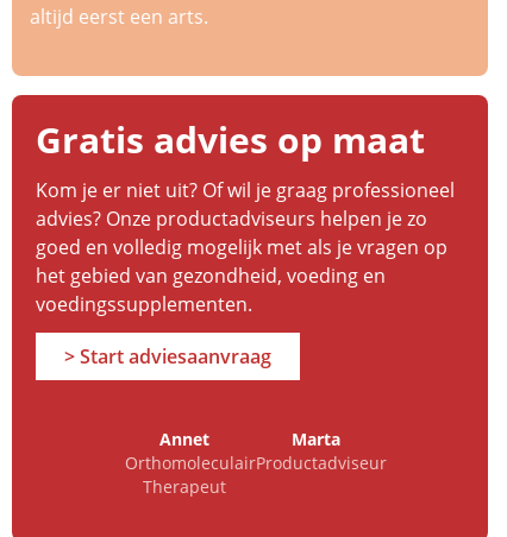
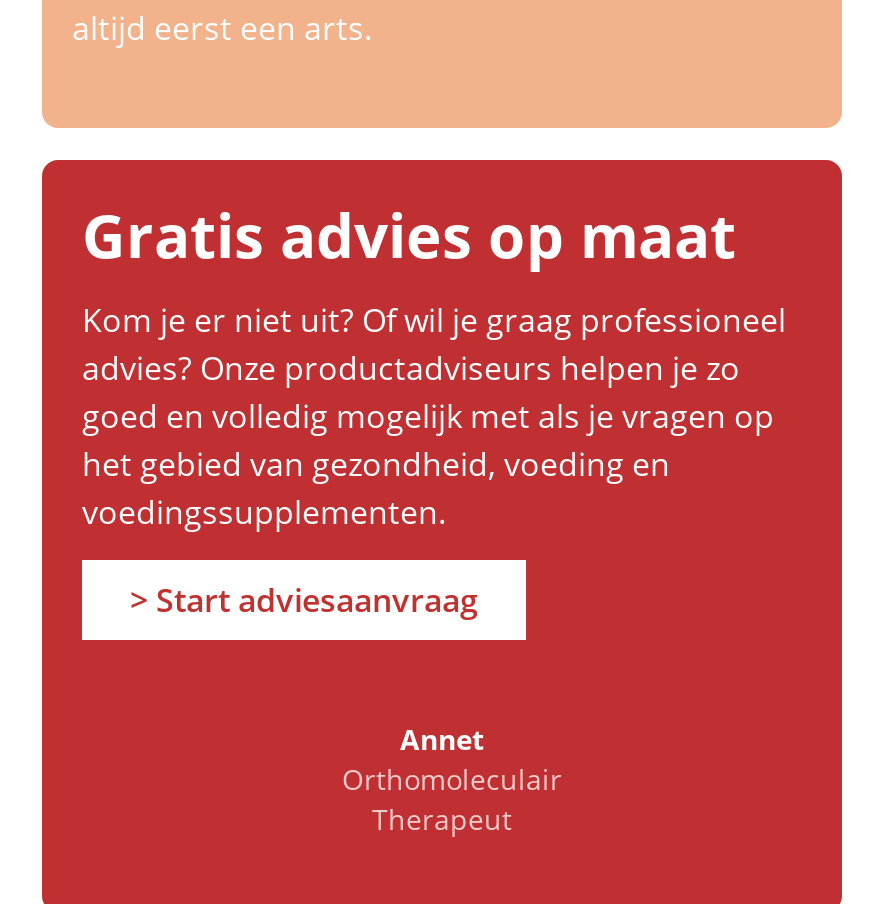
- Marta
- Productadviseur
